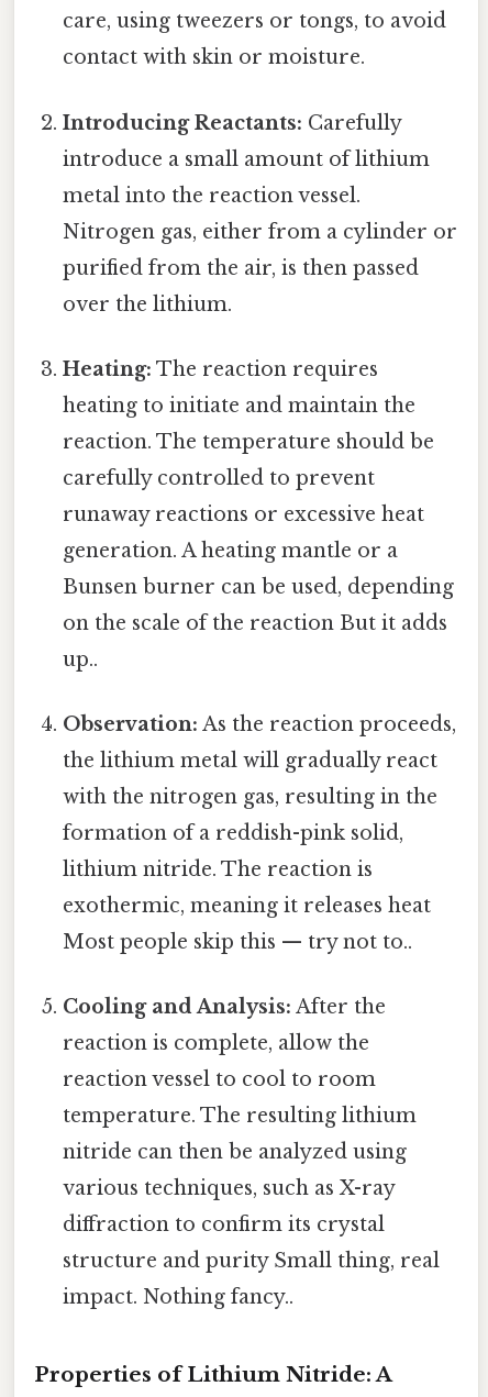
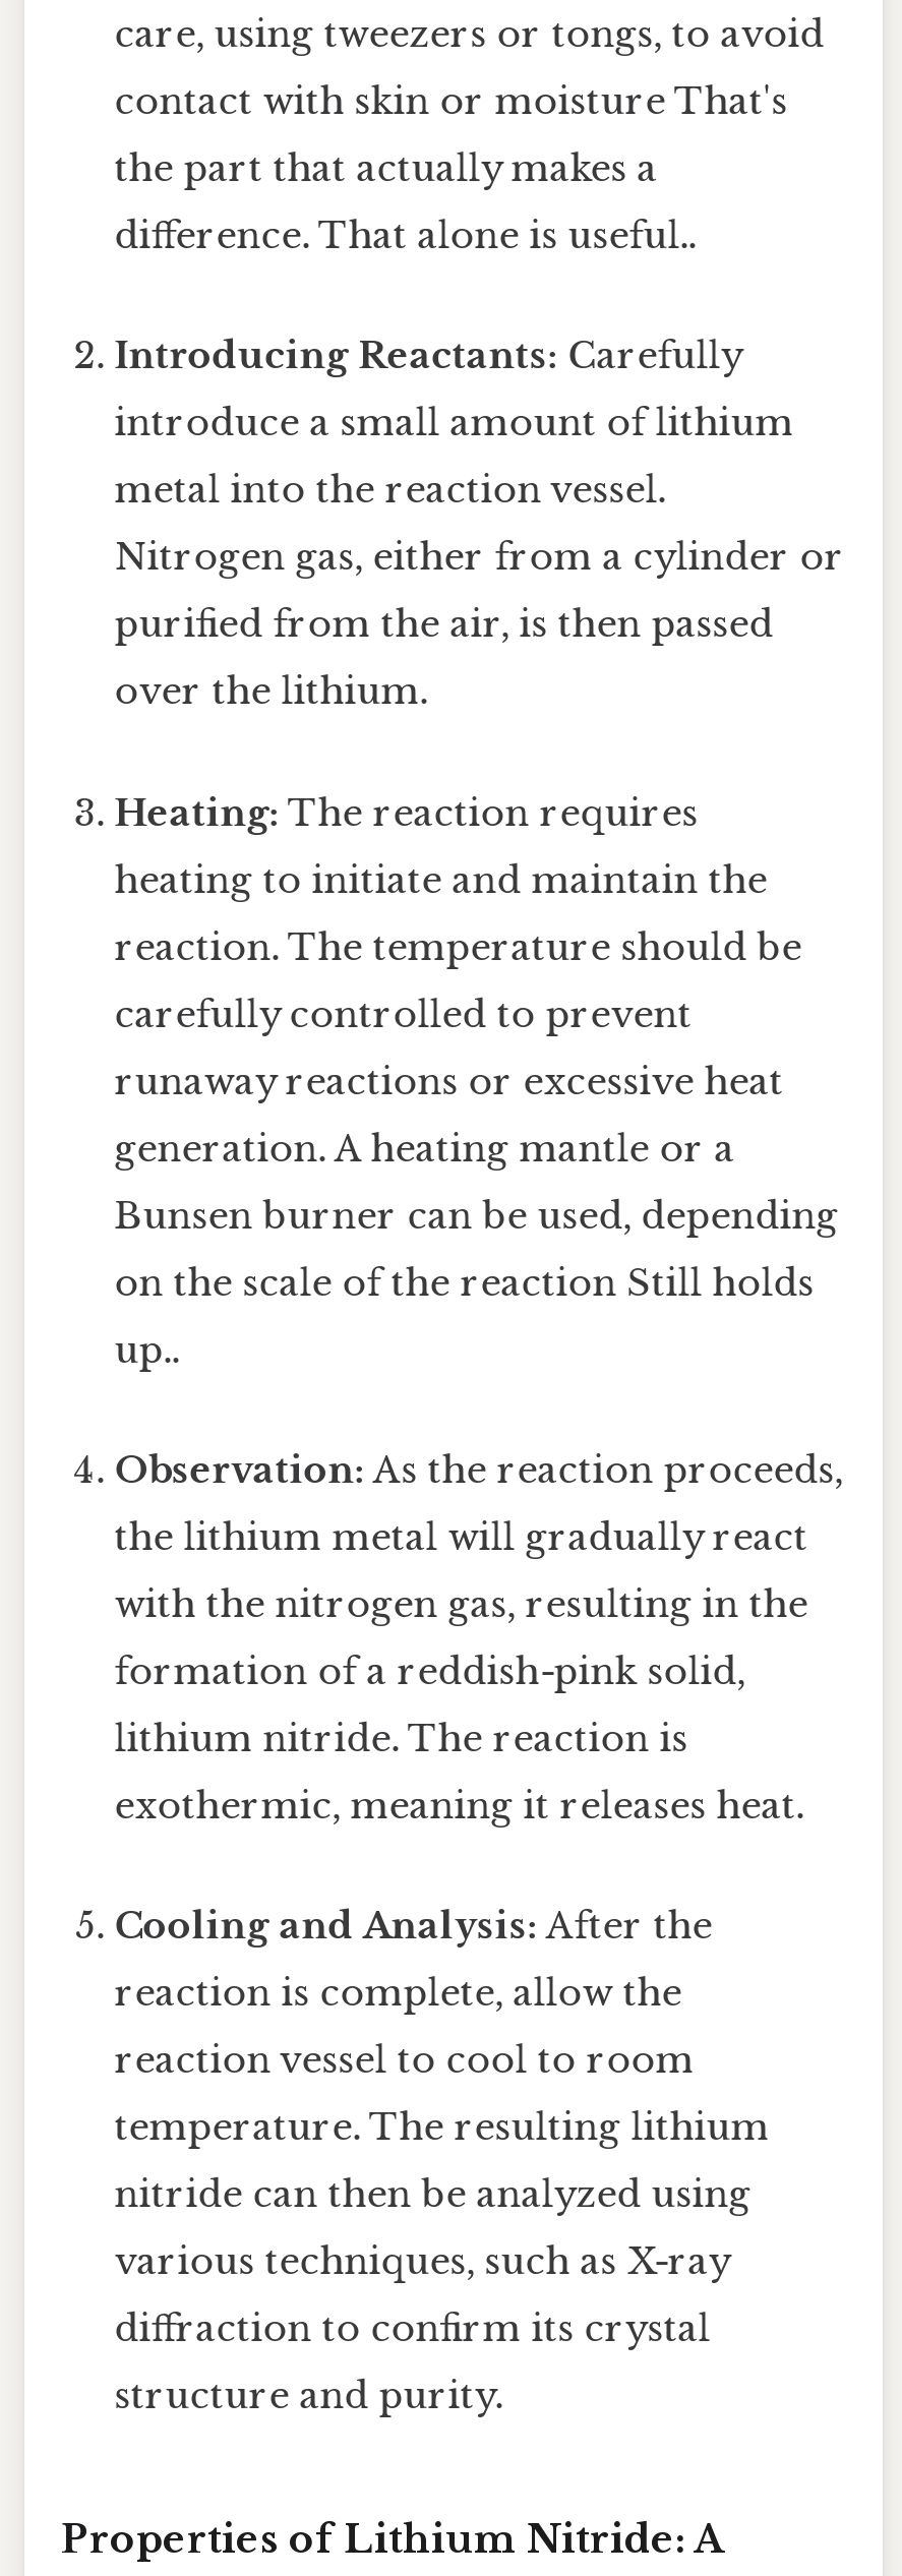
- contact with skin or moisture.
+ contact with skin or moisture That's
+ the part that actually makes a
+ difference. That alone is useful..

moved down: Introducing Reactants: Carefully | introduce a small amount of lithium | metal into the reaction vessel. | ... | generation. A heating mantle or a | Bunsen burner can be used, depending

- on the scale of the reaction But it adds
+ on the scale of the reaction Still holds

moved down: up.. | Observation: As the reaction proceeds, | the lithium metal will gradually react | with the nitrogen gas, resulting in the | formation of a reddish-pink solid, | lithium nitride. The reaction is

- exothermic, meaning it releases heat
- Most people skip this — try not to..
+ exothermic, meaning it releases heat.

moved down: Cooling and Analysis: After the | reaction is complete, allow the | reaction vessel to cool to room | temperature. The resulting lithium | nitride can then be analyzed using | various techniques, such as X-ray | diffraction to confirm its crystal

- structure and purity Small thing, real
- impact. Nothing fancy..
+ structure and purity.
